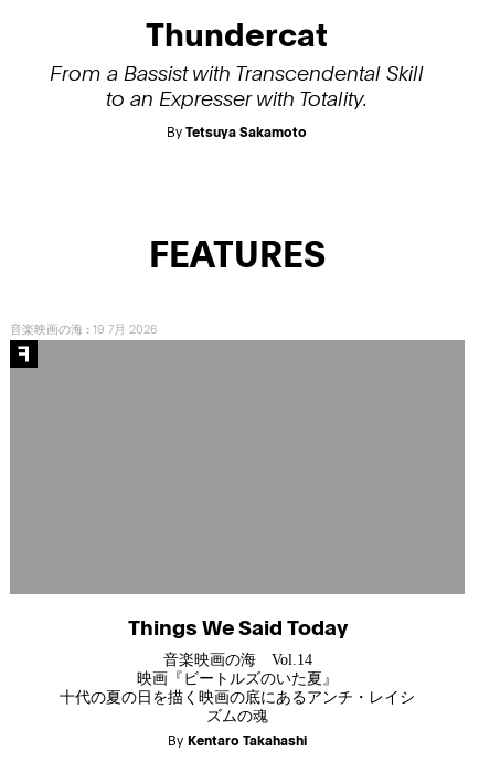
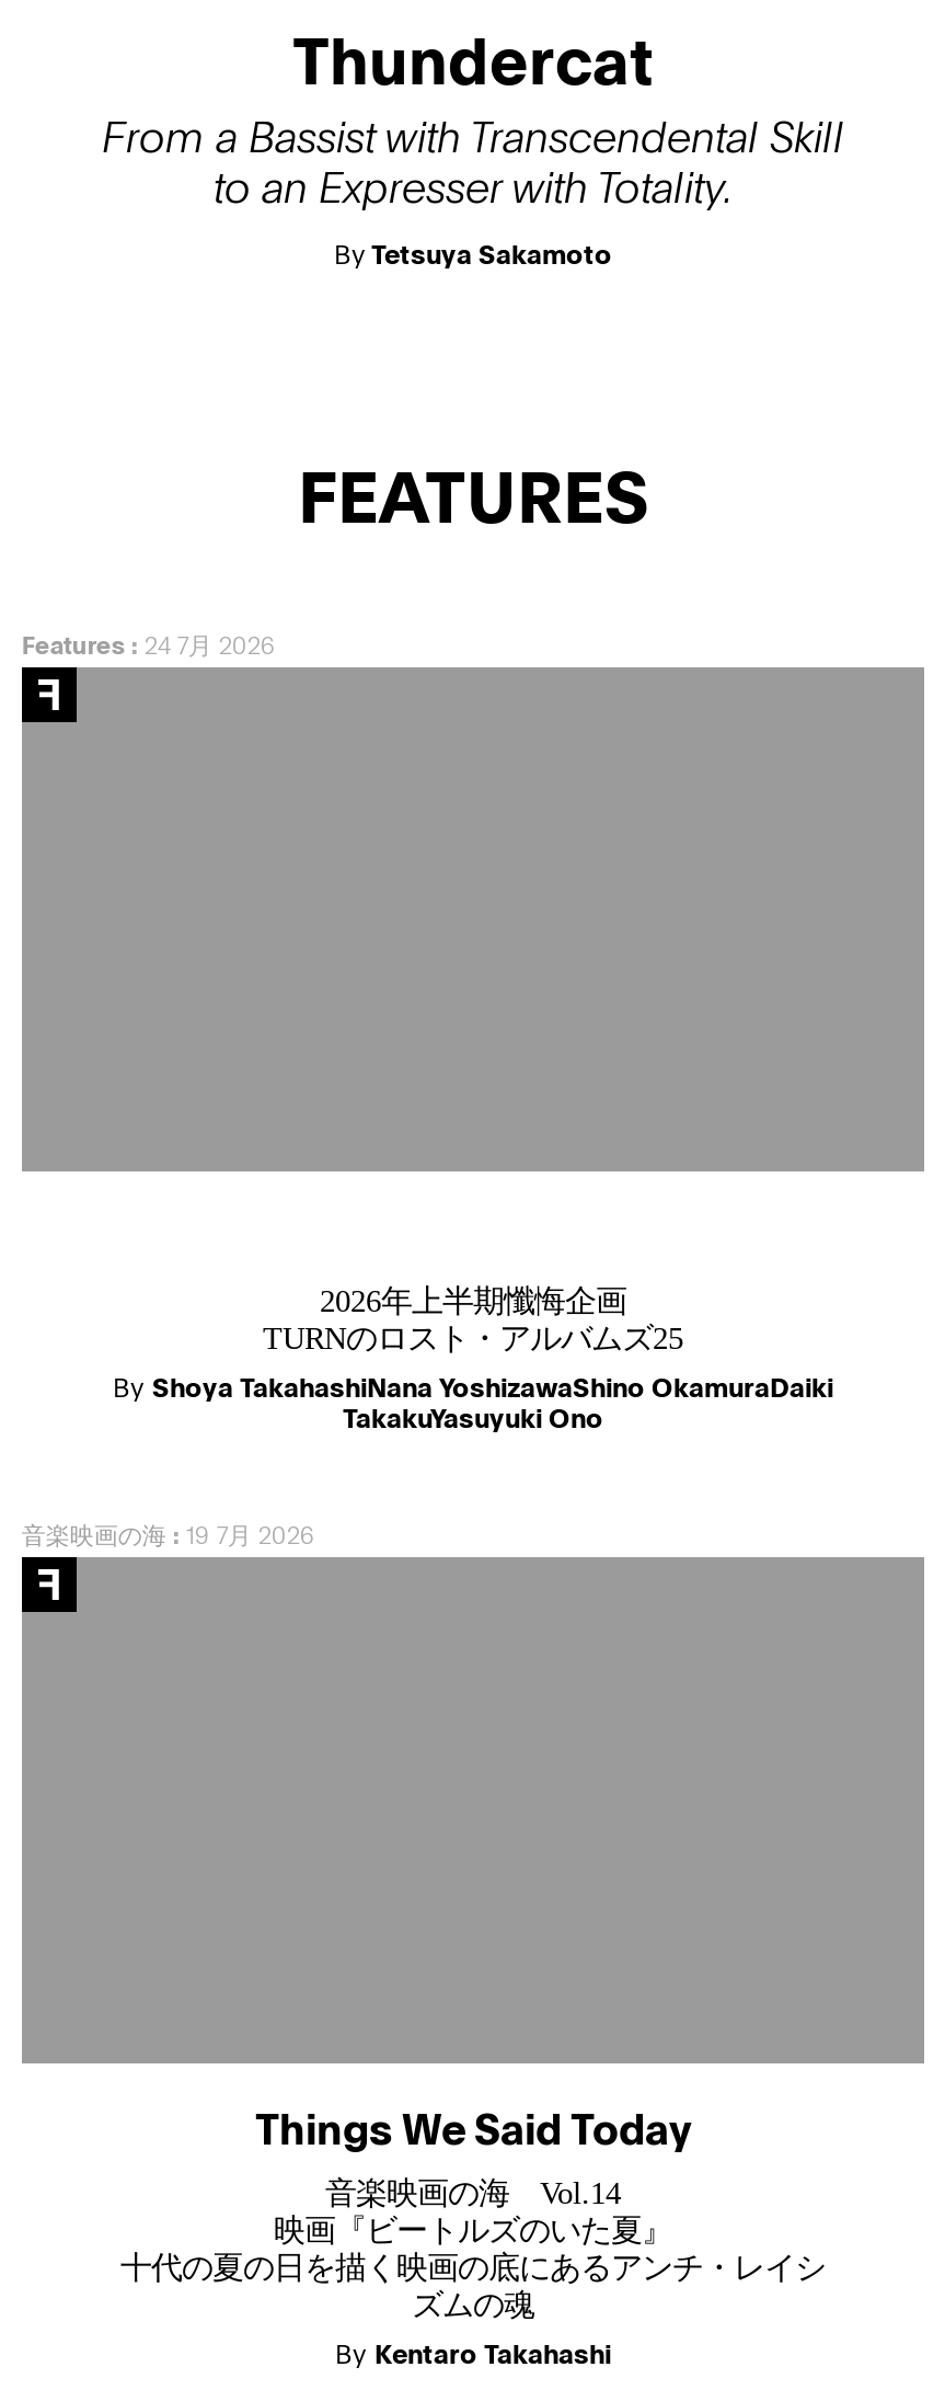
+ Features: 24 7月 2026

+ 2026年上半期懺悔企画
+ TURNのロスト・アルバムズ25
+ By Shoya TakahashiNana YoshizawaShino OkamuraDaiki
+ TakakuYasuyuki Ono
